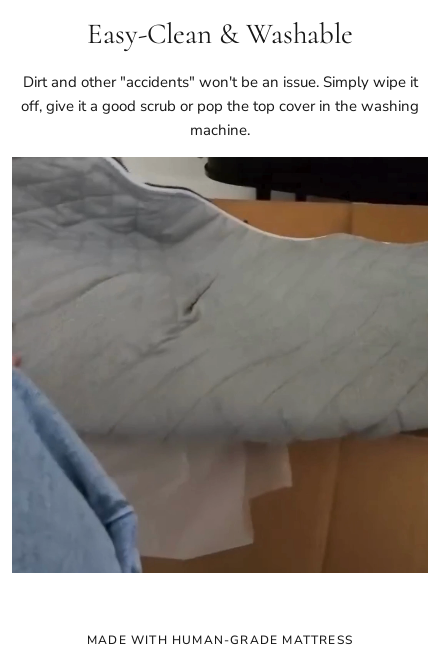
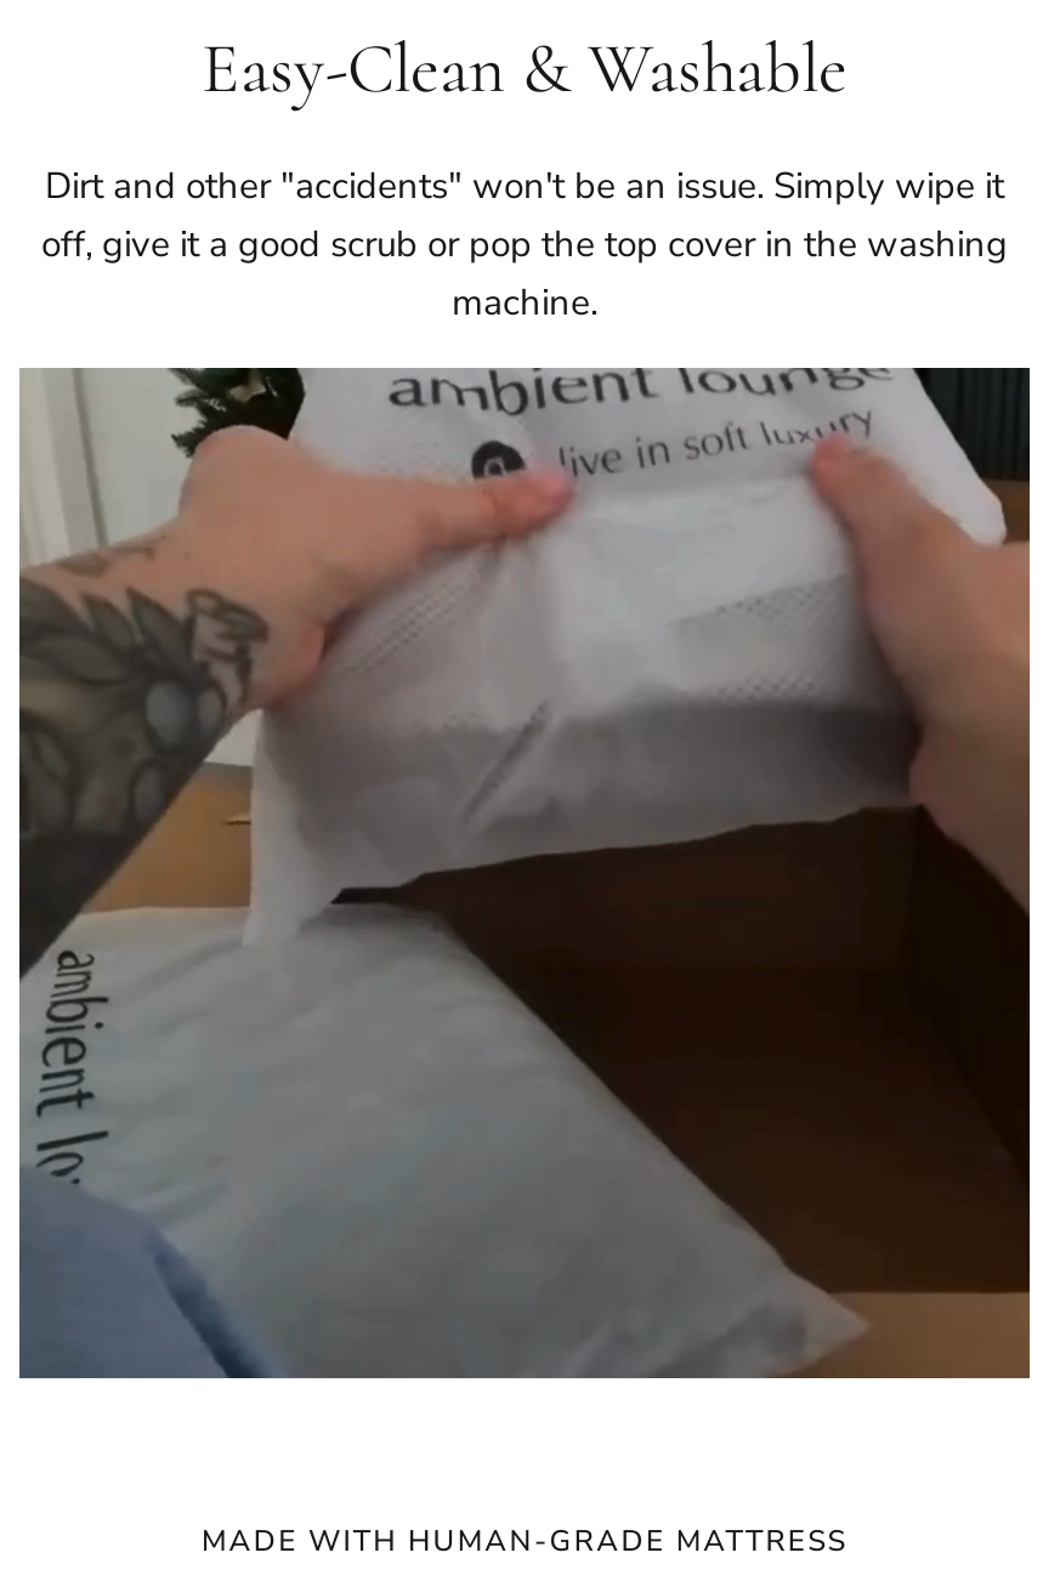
- [image]
+ [image]
